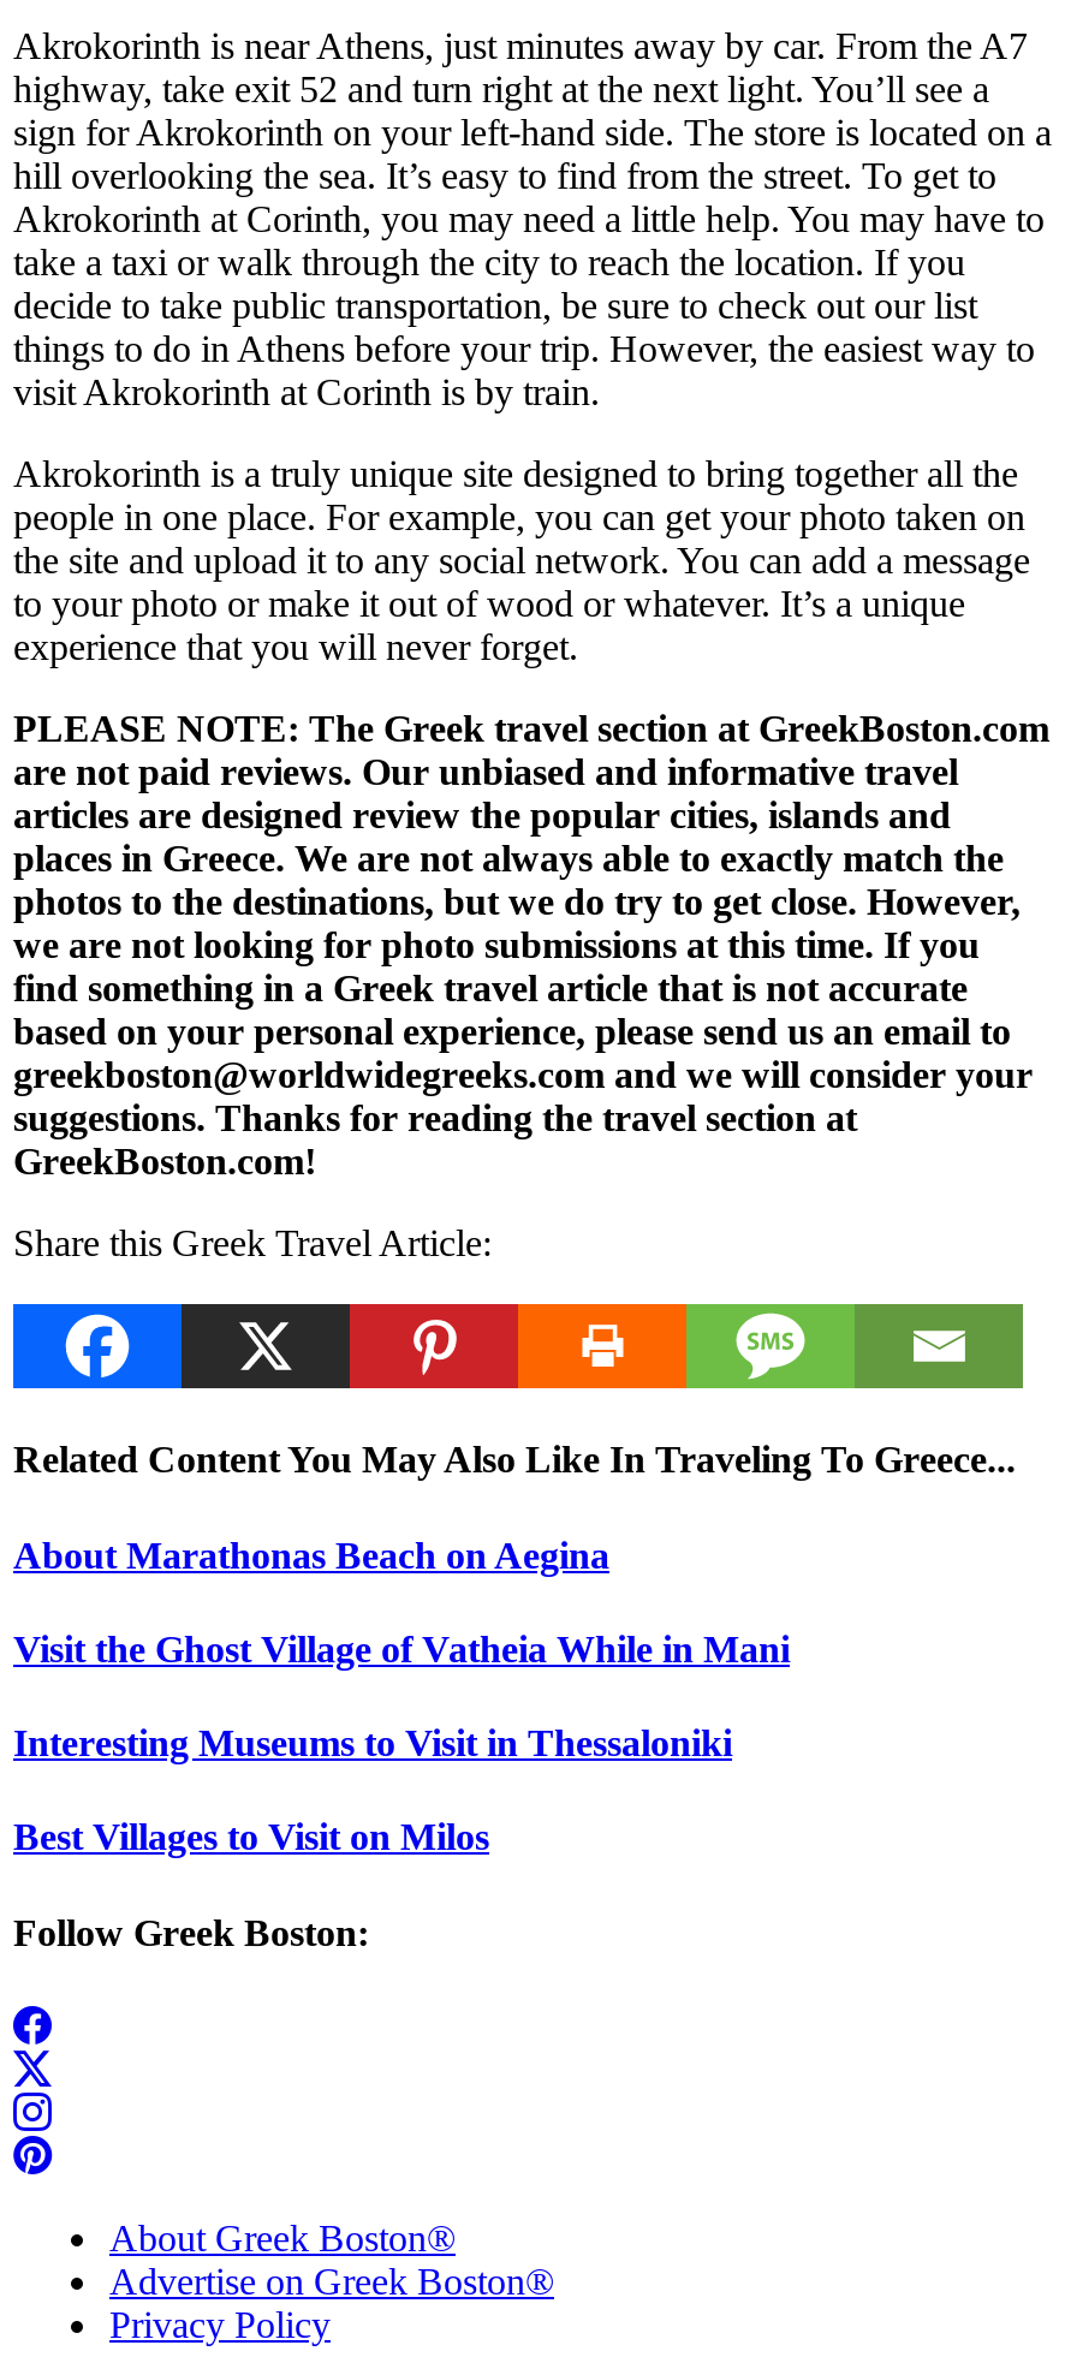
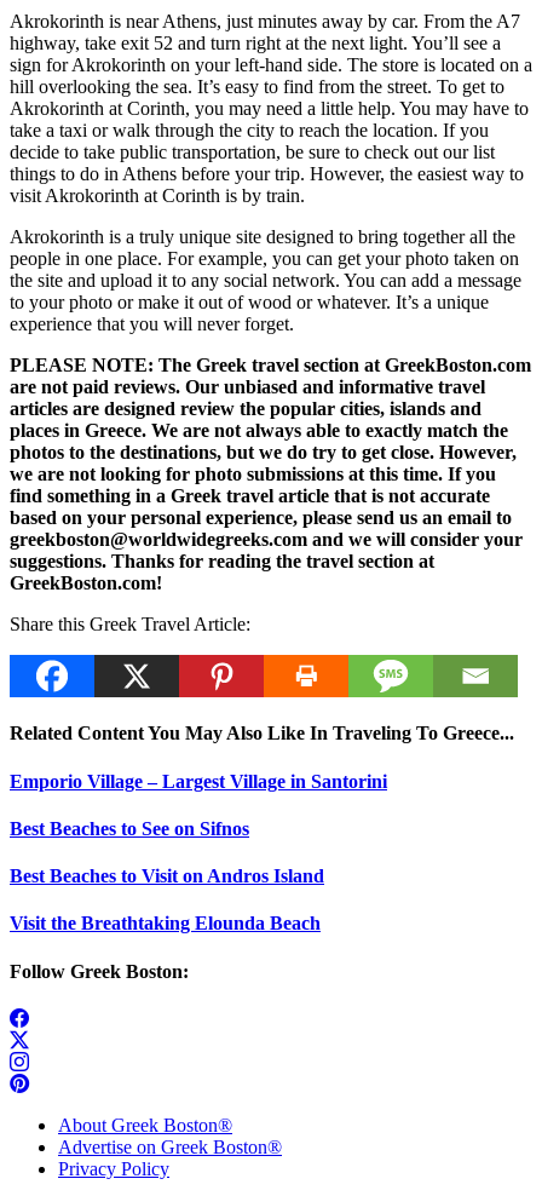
- About Marathonas Beach on Aegina
+ Emporio Village – Largest Village in Santorini

- Visit the Ghost Village of Vatheia While in Mani
+ Best Beaches to See on Sifnos

- Interesting Museums to Visit in Thessaloniki
+ Best Beaches to Visit on Andros Island

- Best Villages to Visit on Milos
+ Visit the Breathtaking Elounda Beach
